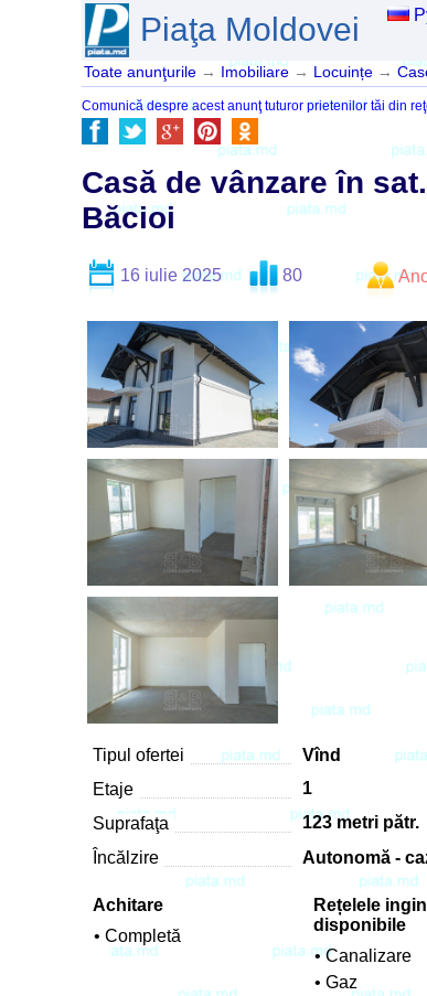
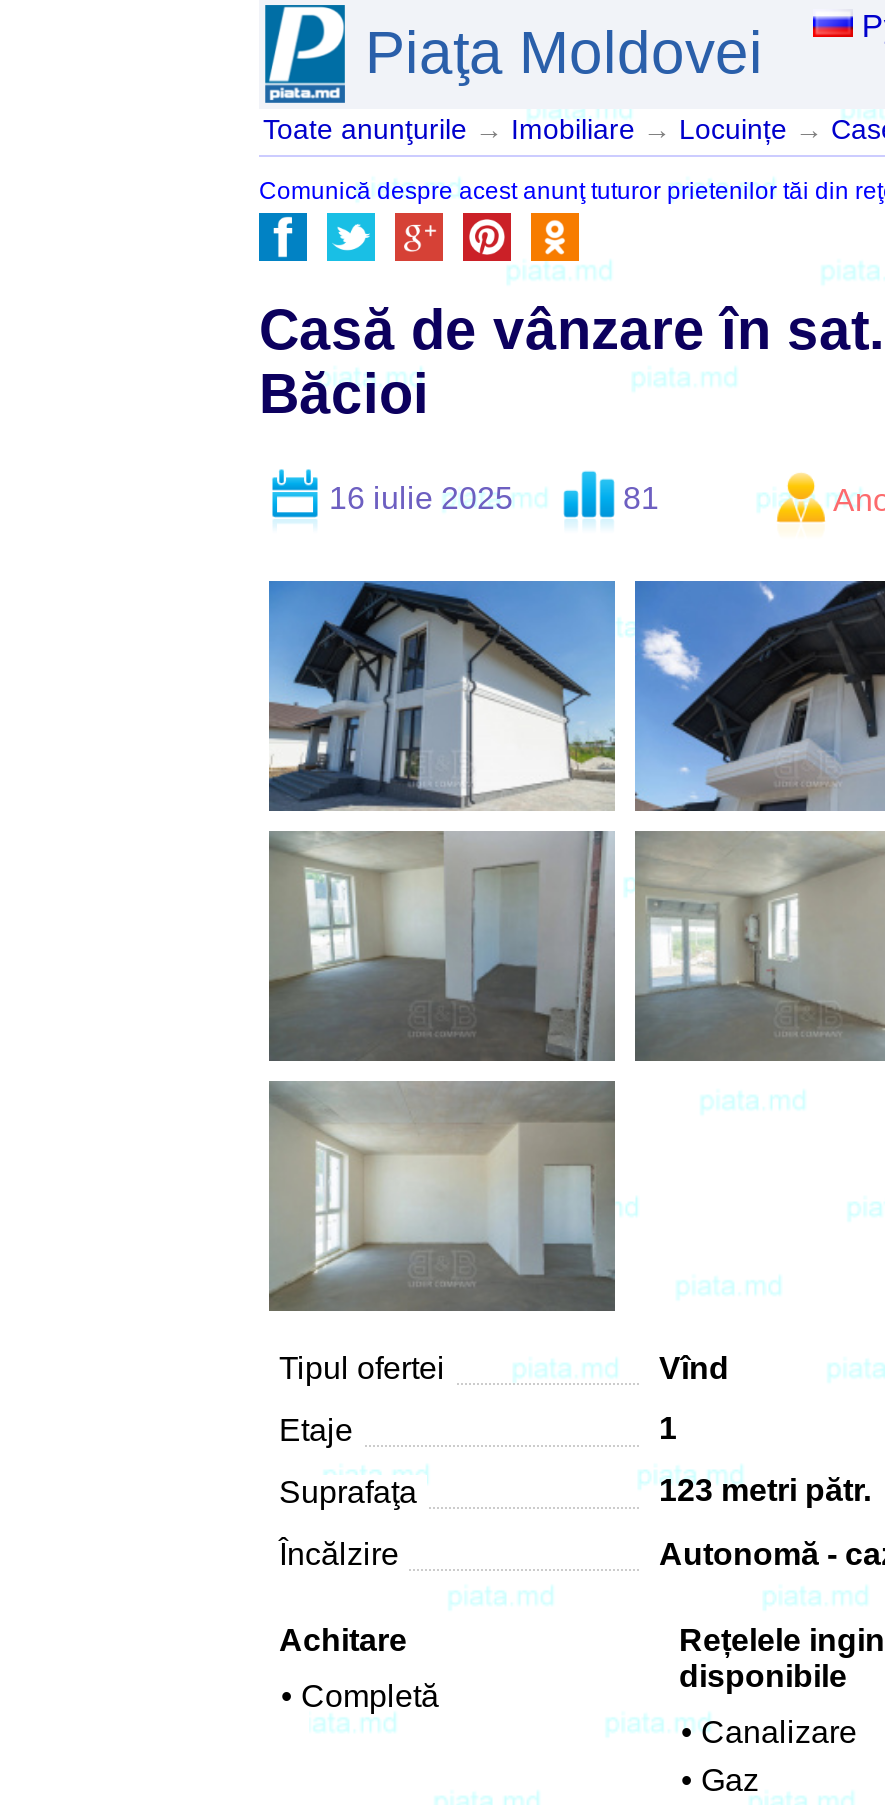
- 80
+ 81
